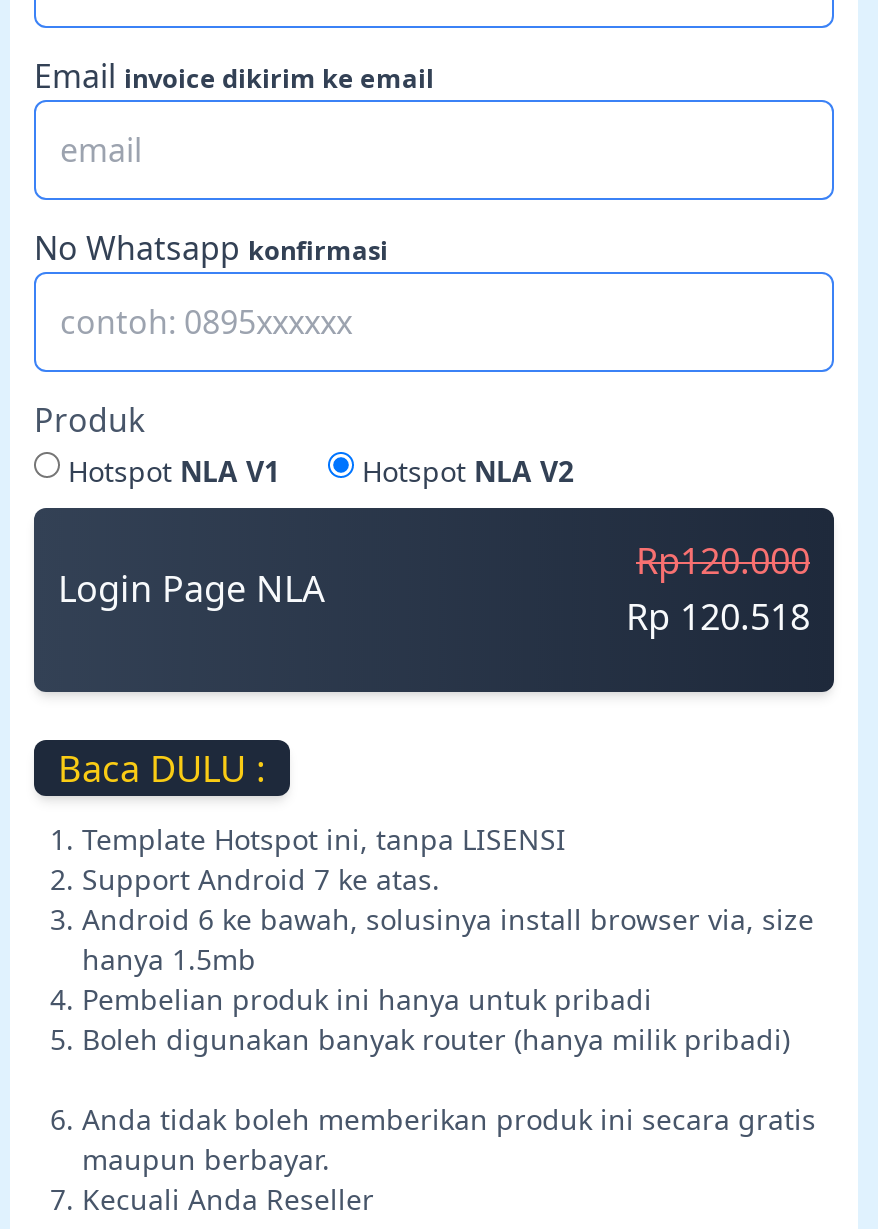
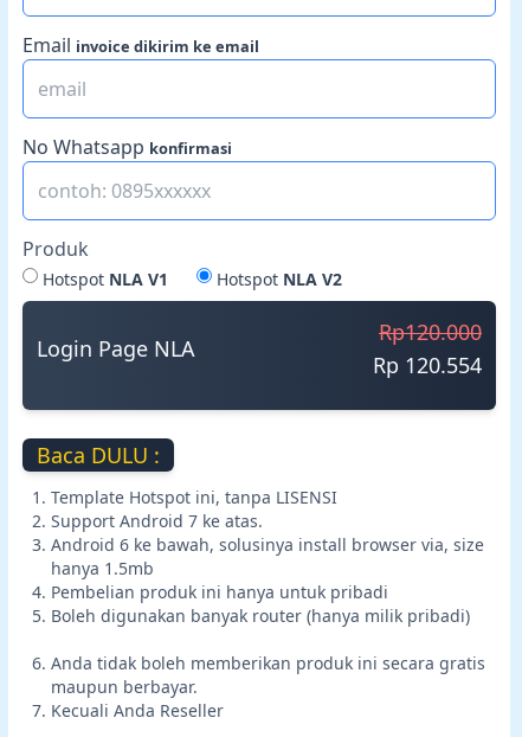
- Rp 120.518
+ Rp 120.554
